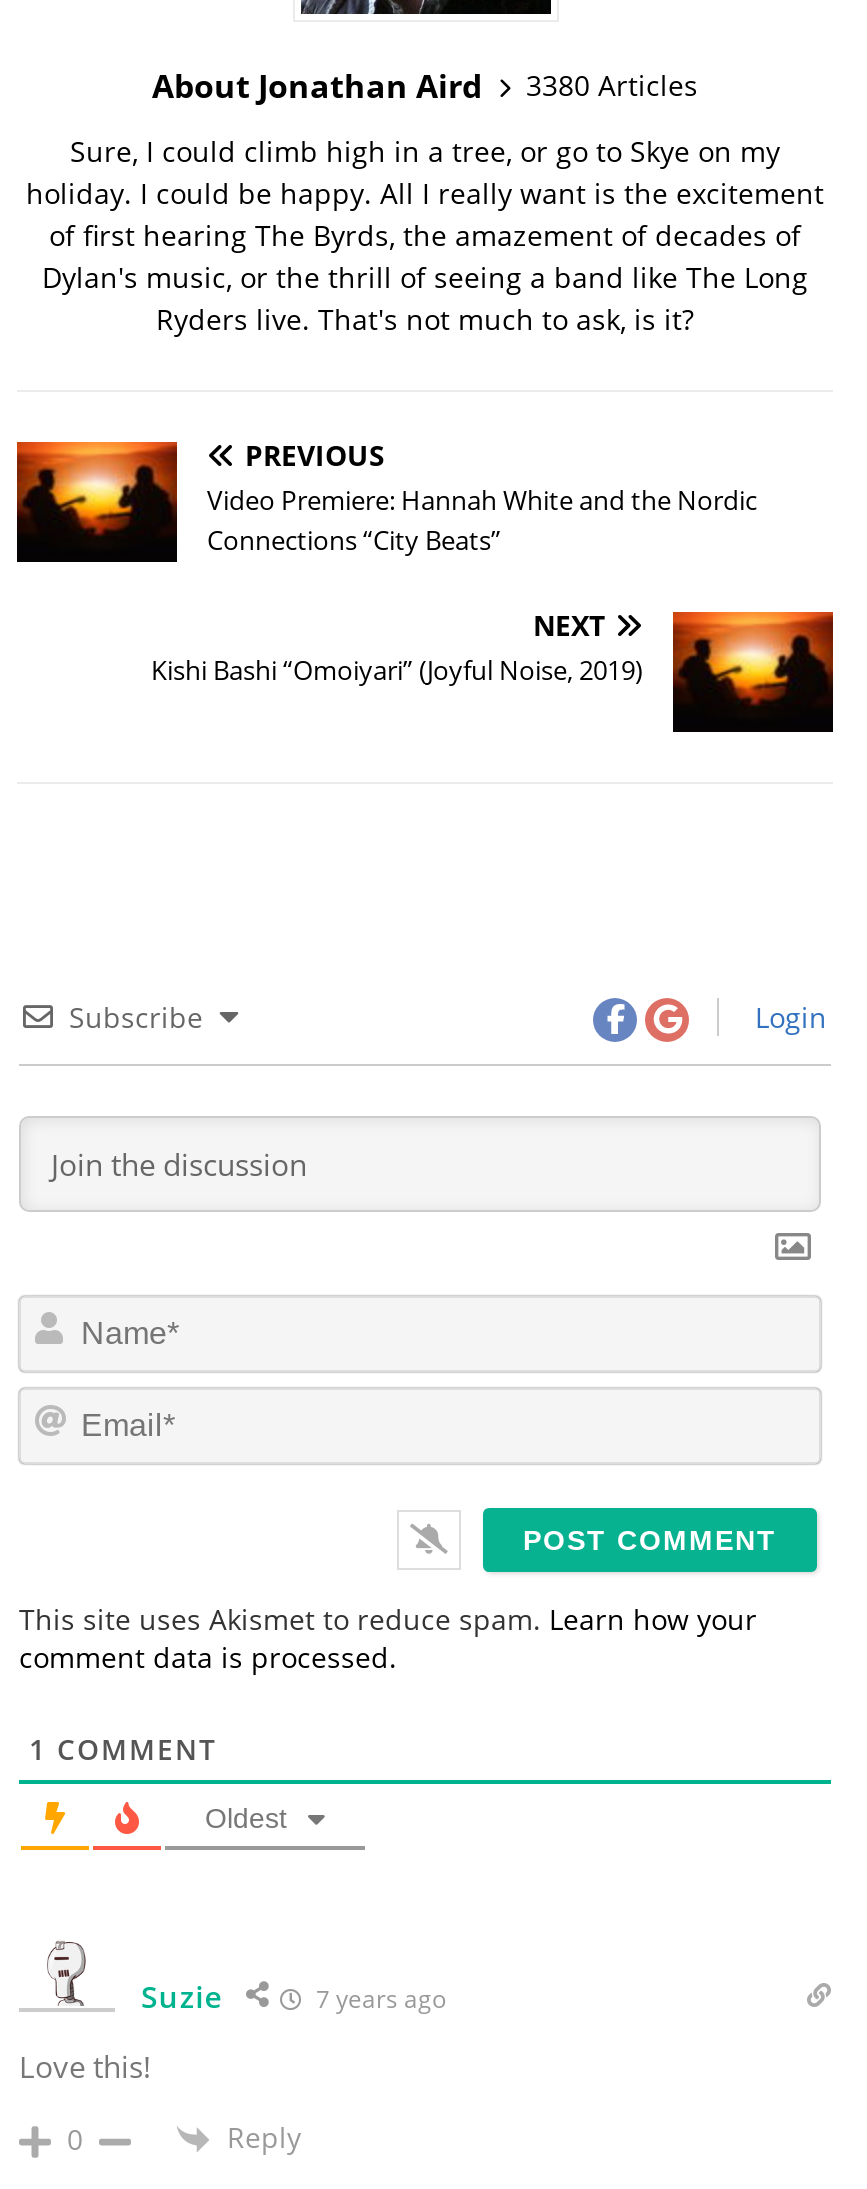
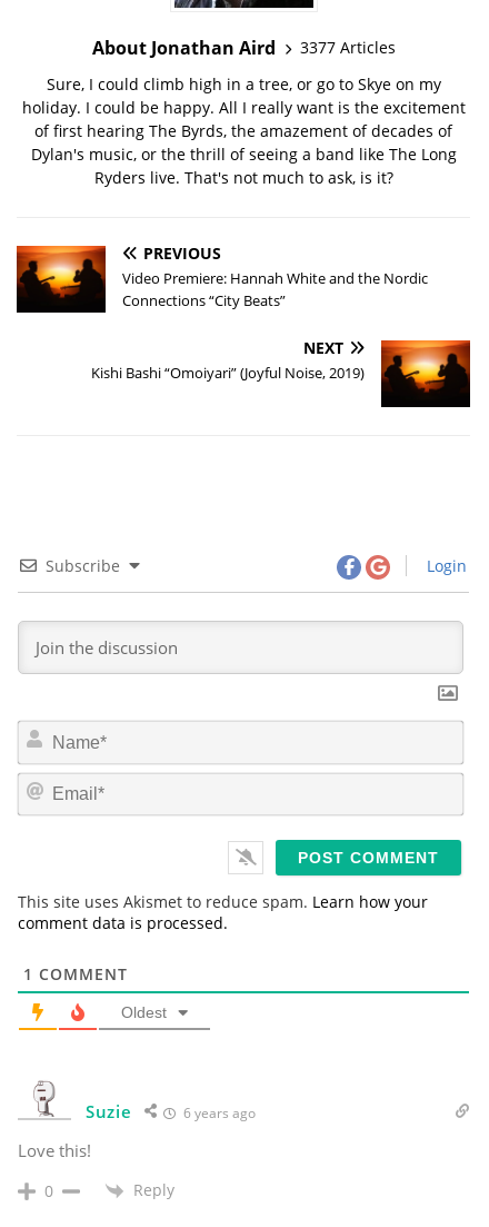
- About Jonathan Aird 3380 Articles
+ About Jonathan Aird 3377 Articles

- 7 years ago
+ 6 years ago
